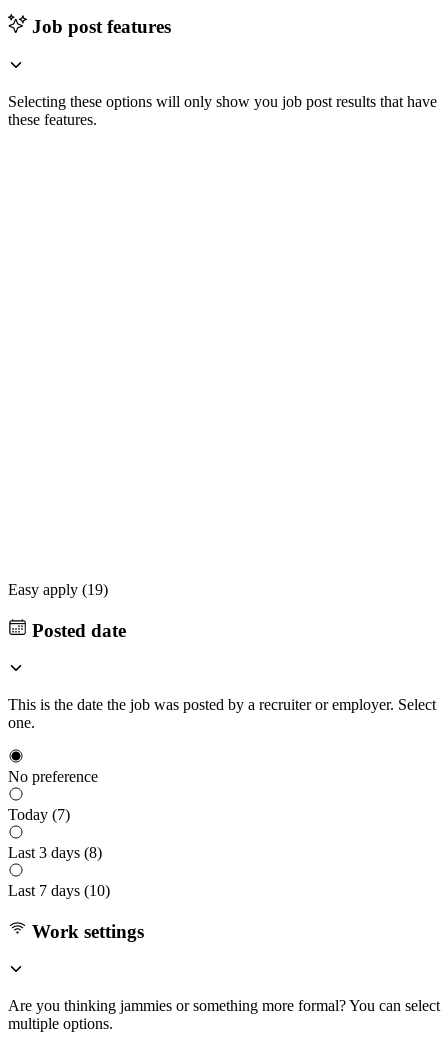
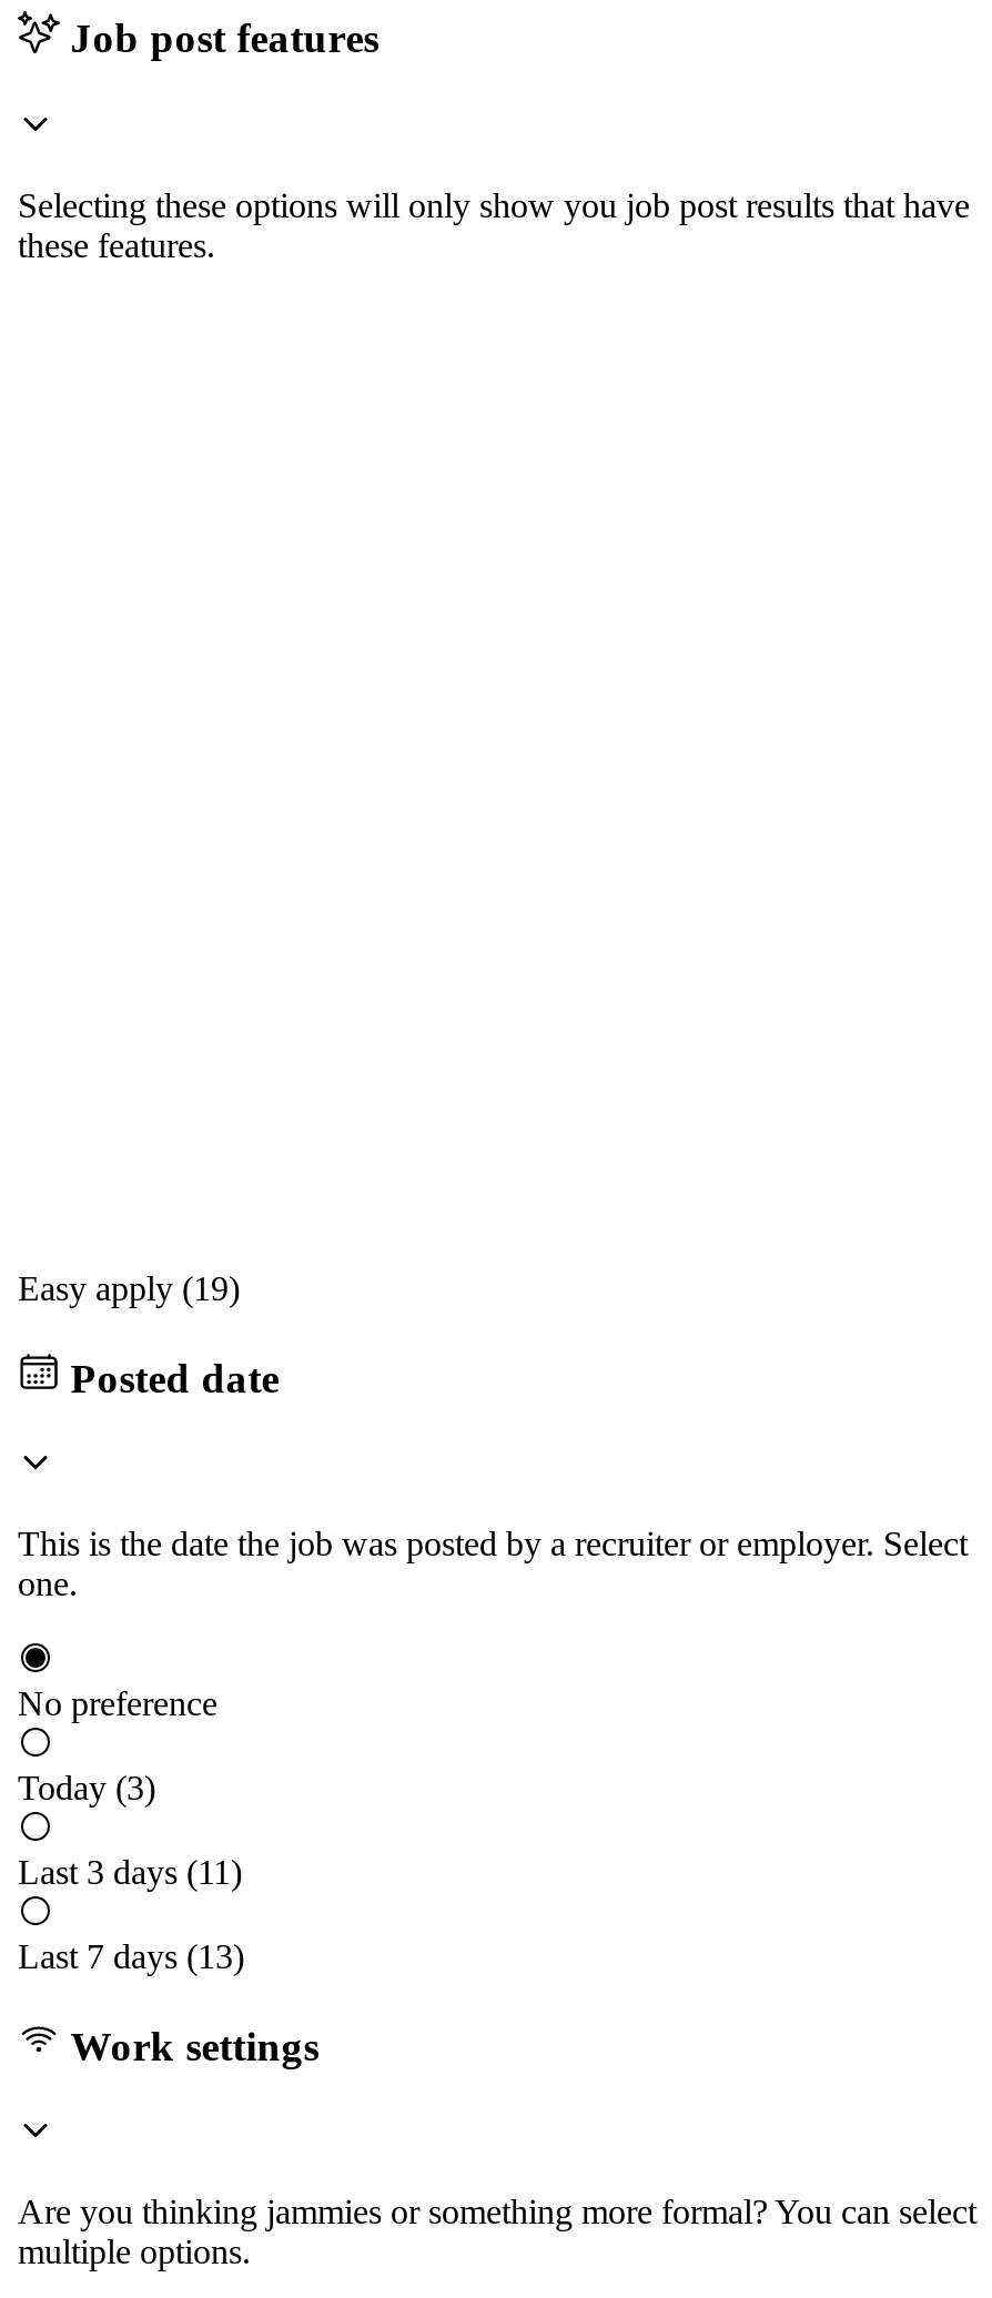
- Today (7)
+ Today (3)

- Last 3 days (8)
+ Last 3 days (11)

- Last 7 days (10)
+ Last 7 days (13)
